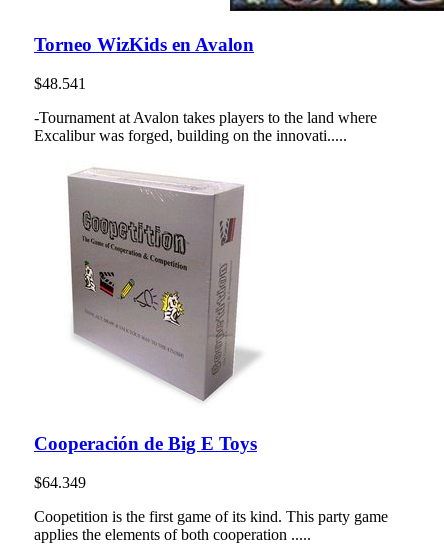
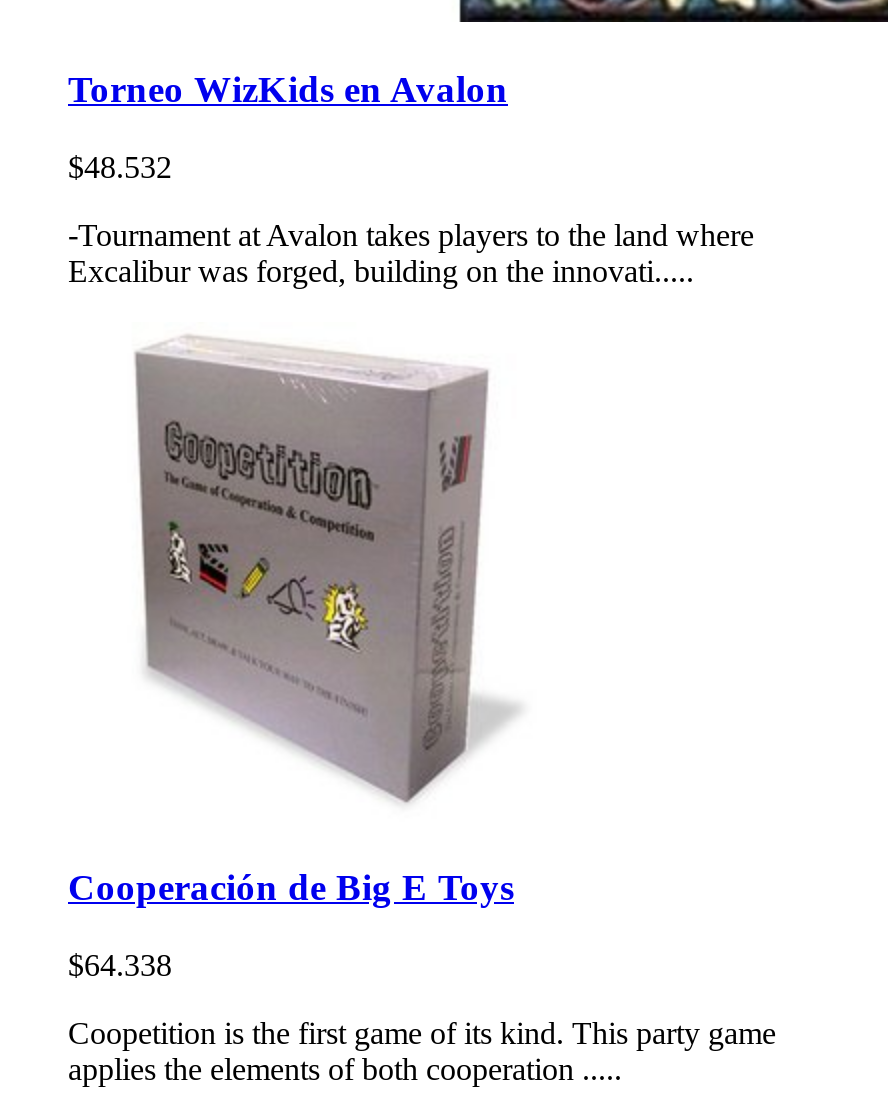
- $48.541
+ $48.532

- $64.349
+ $64.338
